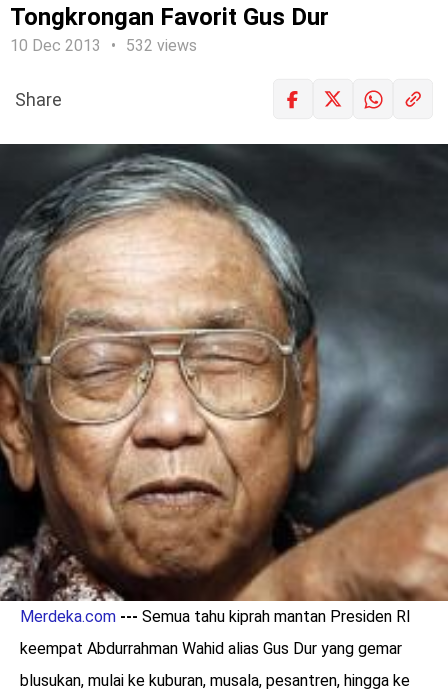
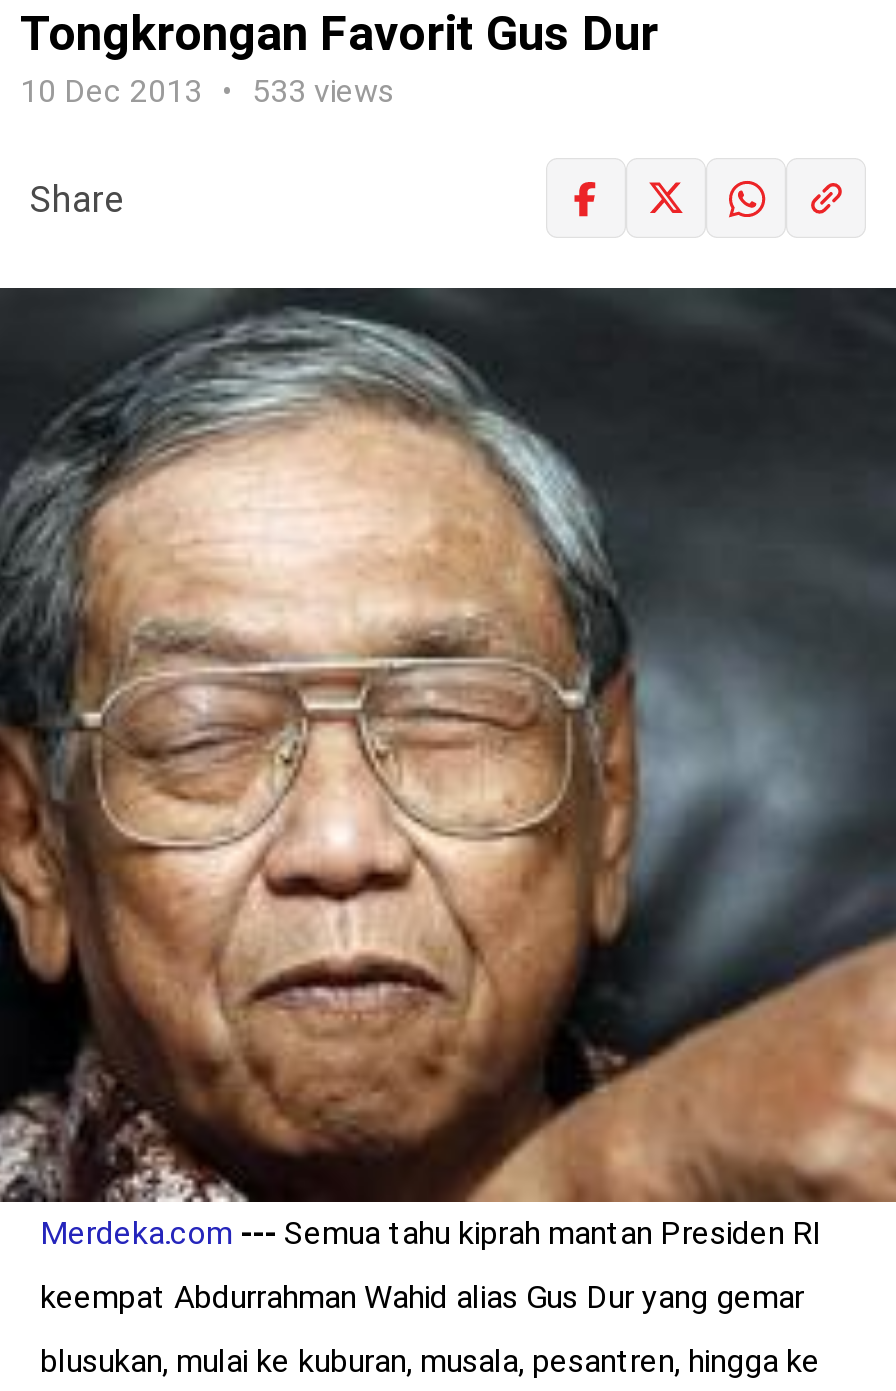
- 10 Dec 2013 532 views
+ 10 Dec 2013 533 views
